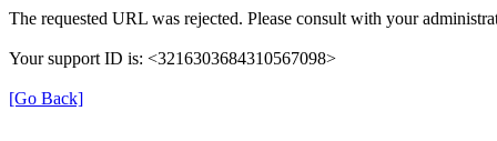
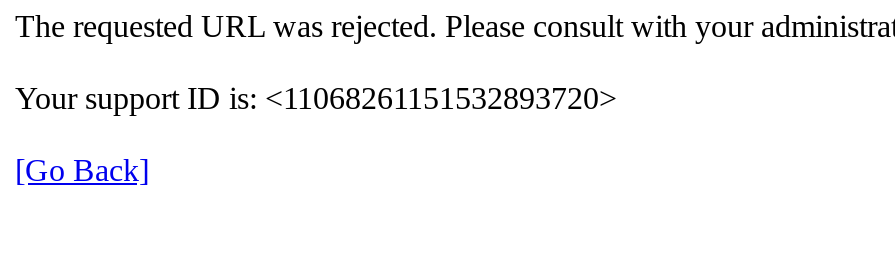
- Your support ID is: <3216303684310567098>
+ Your support ID is: <11068261151532893720>
